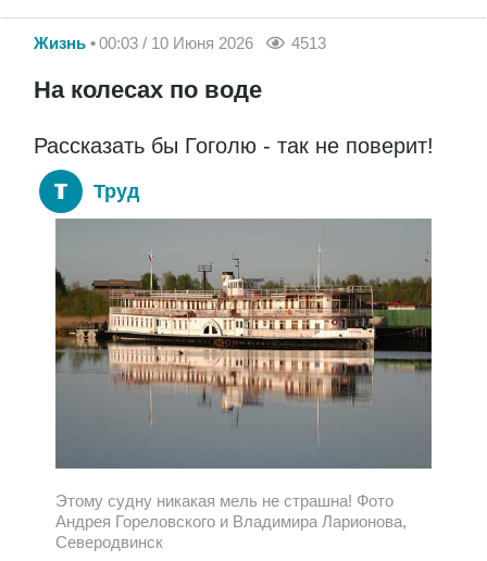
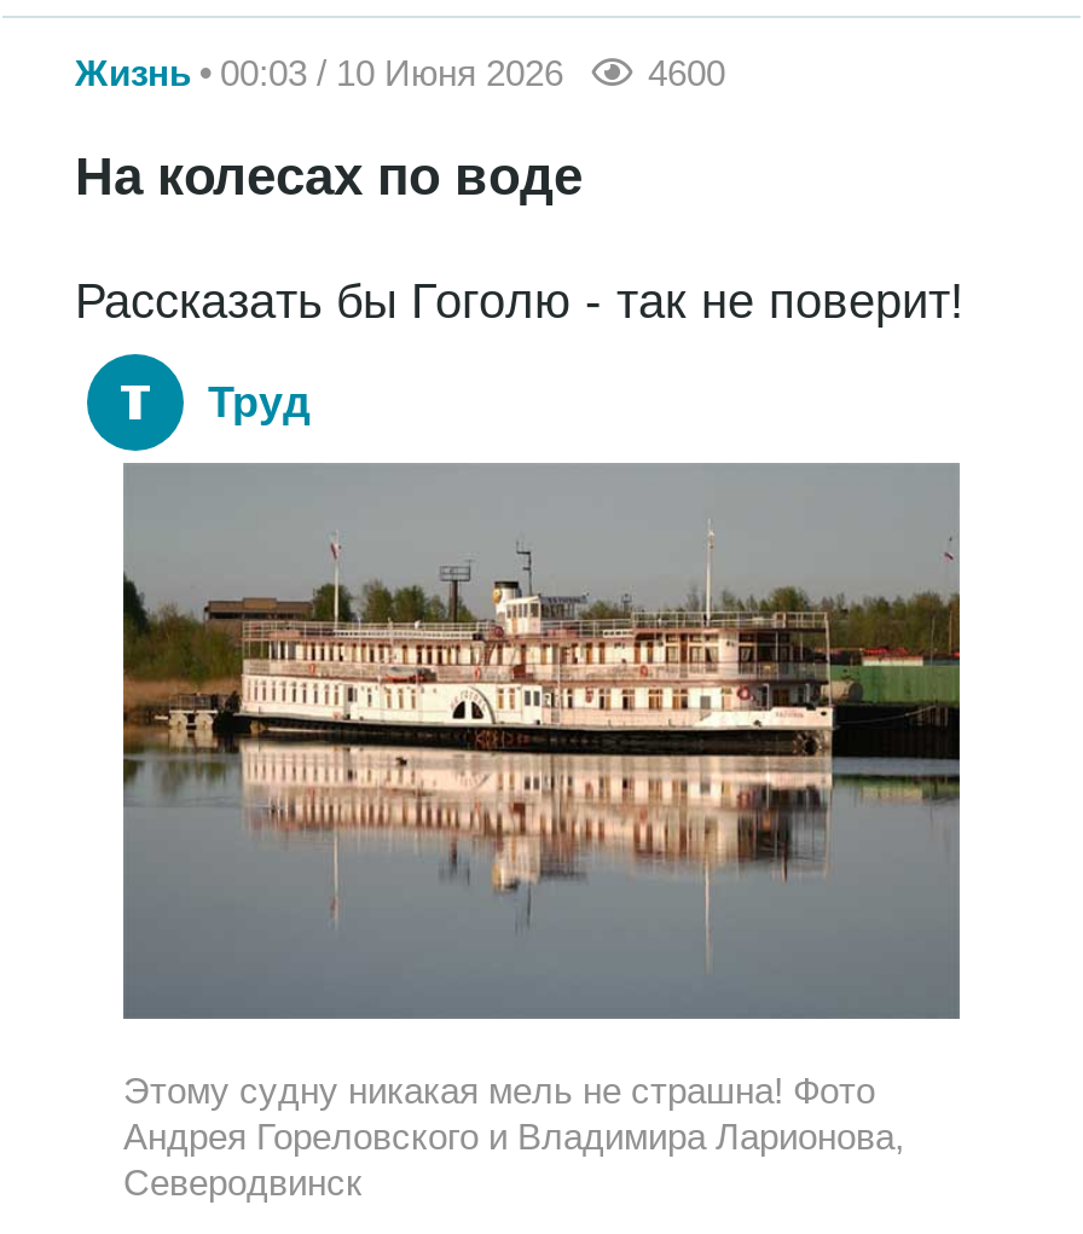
- 4513
+ 4600
